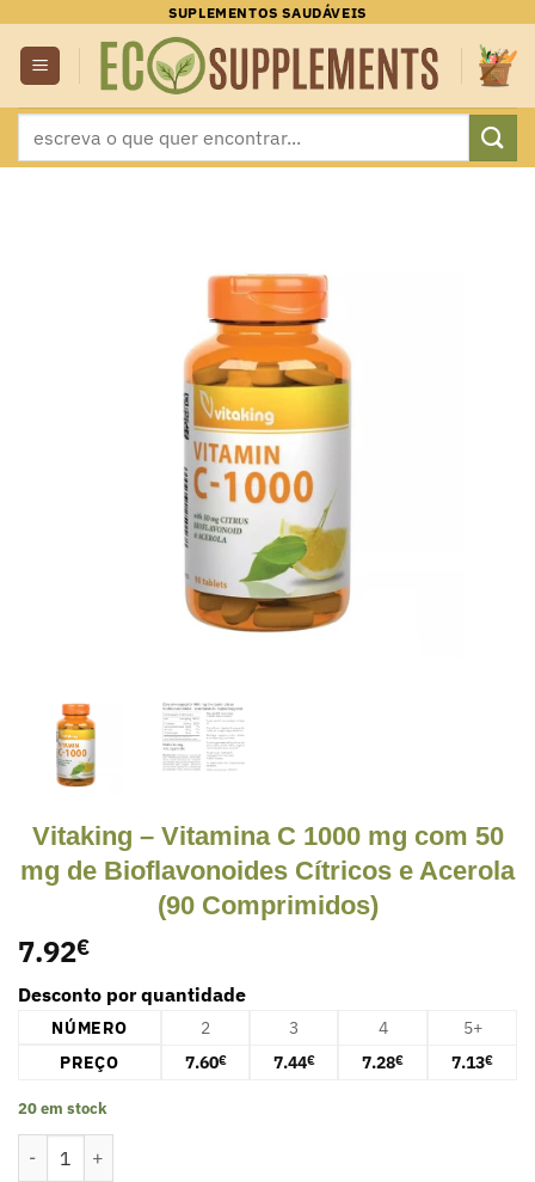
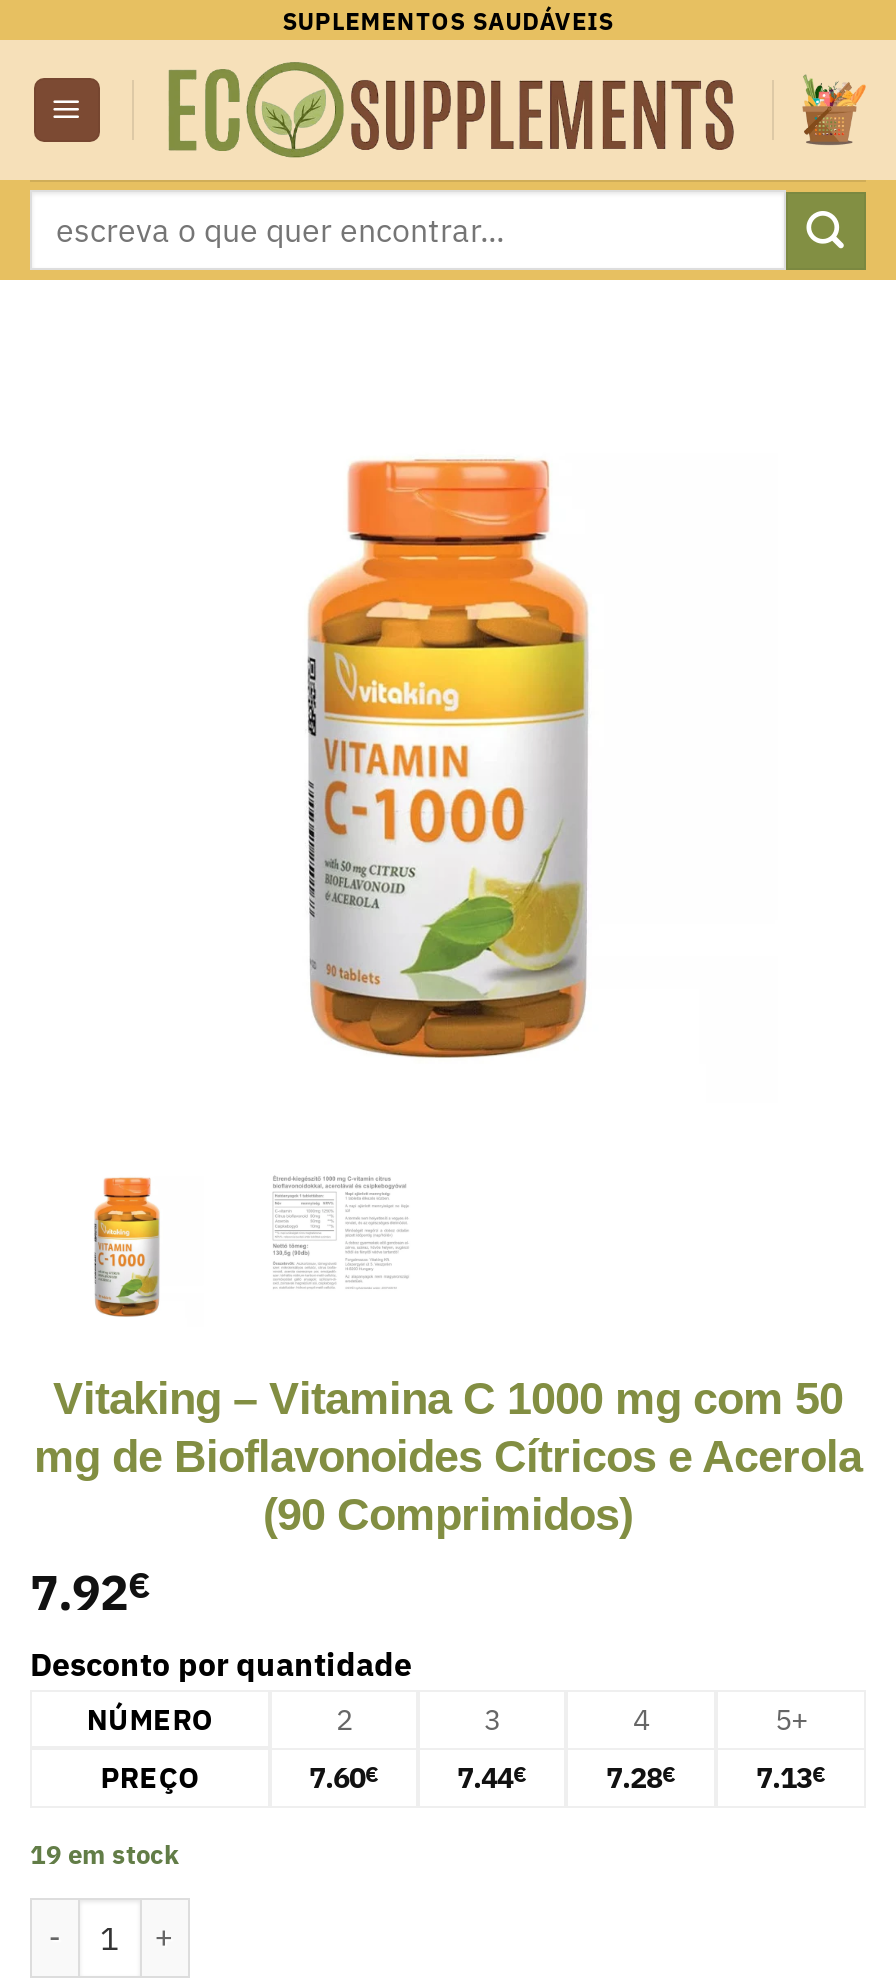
- 20 em stock
+ 19 em stock
